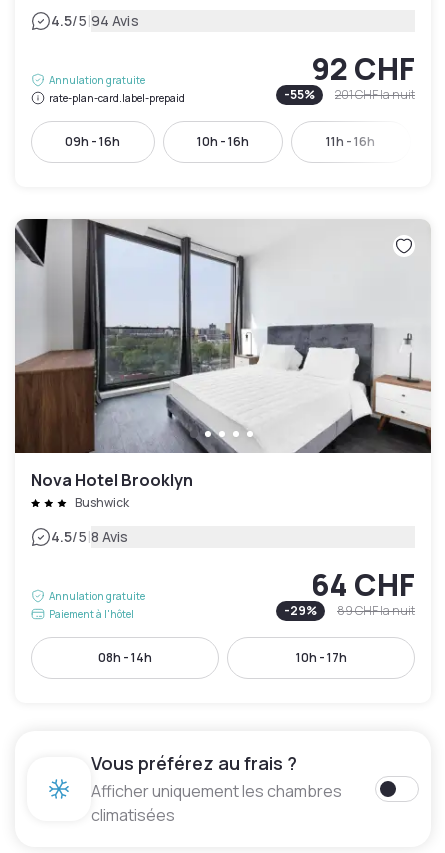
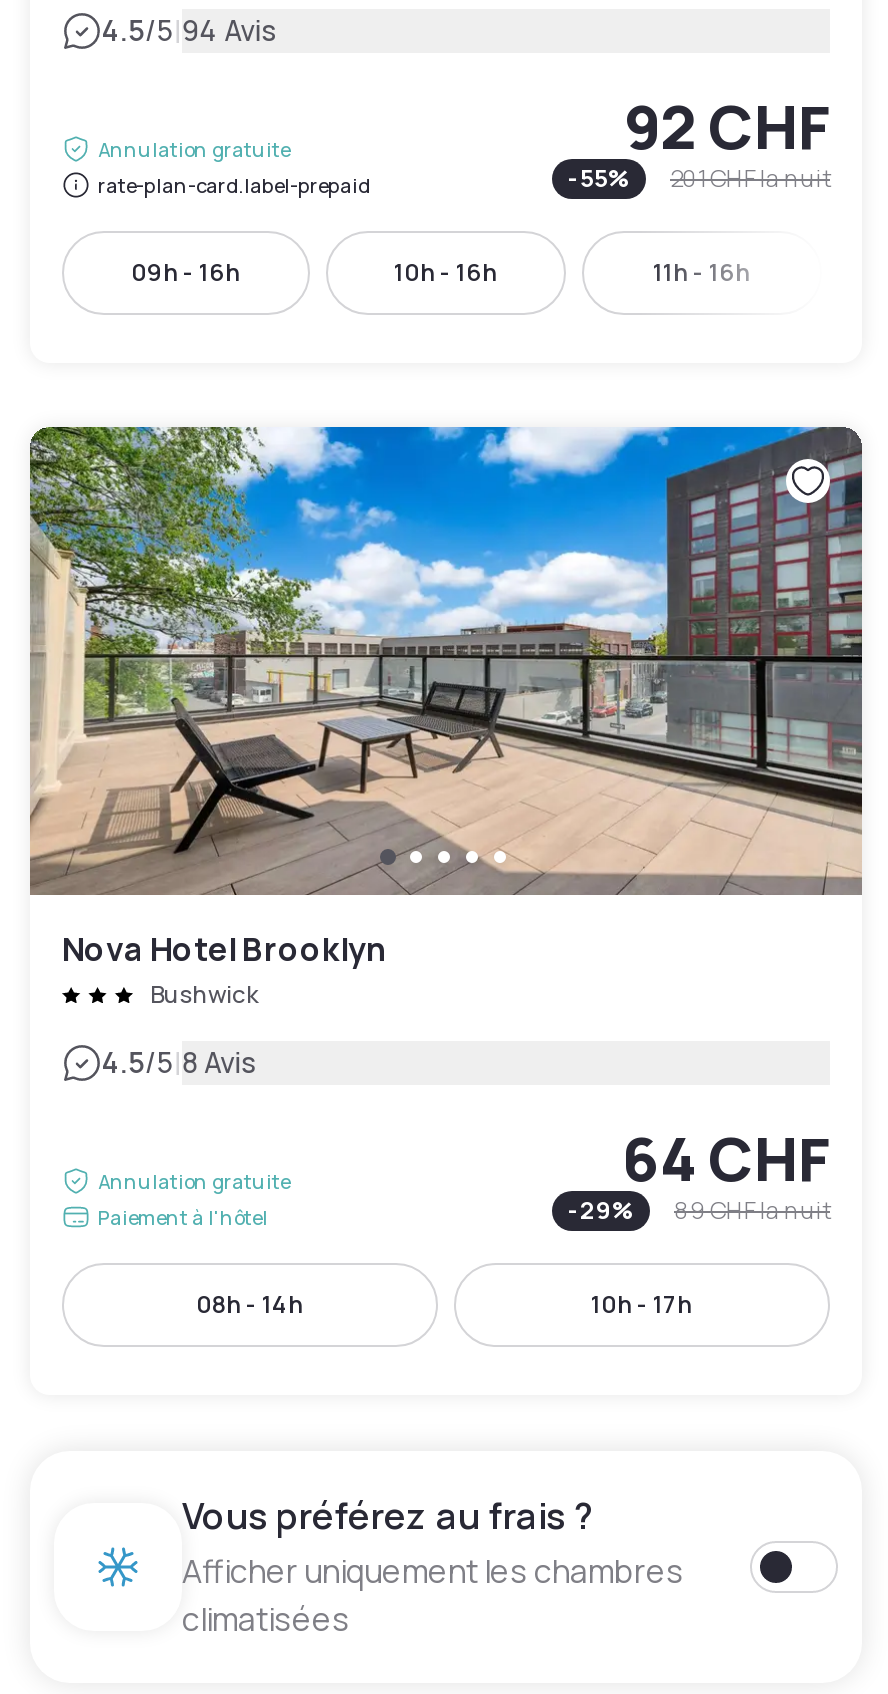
- [image]
+ [image]
